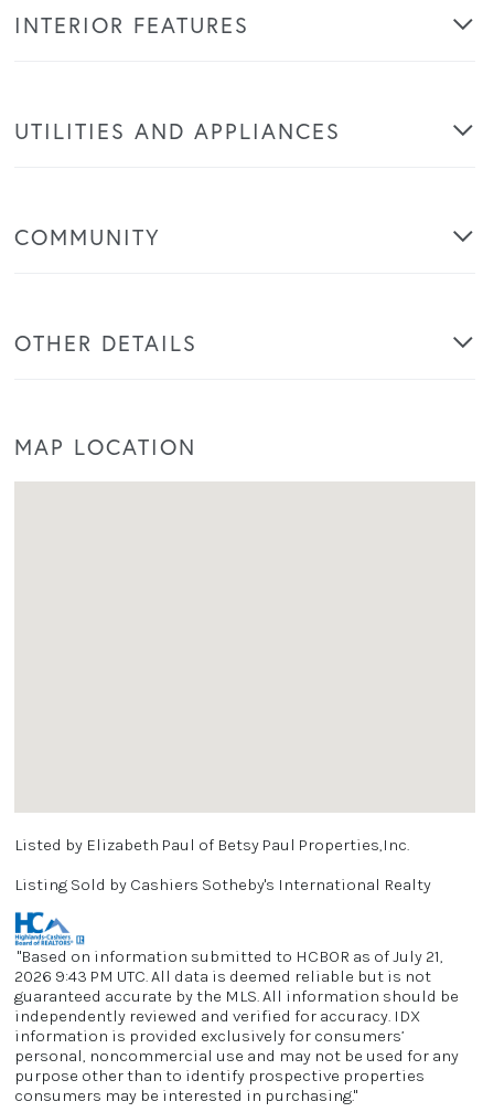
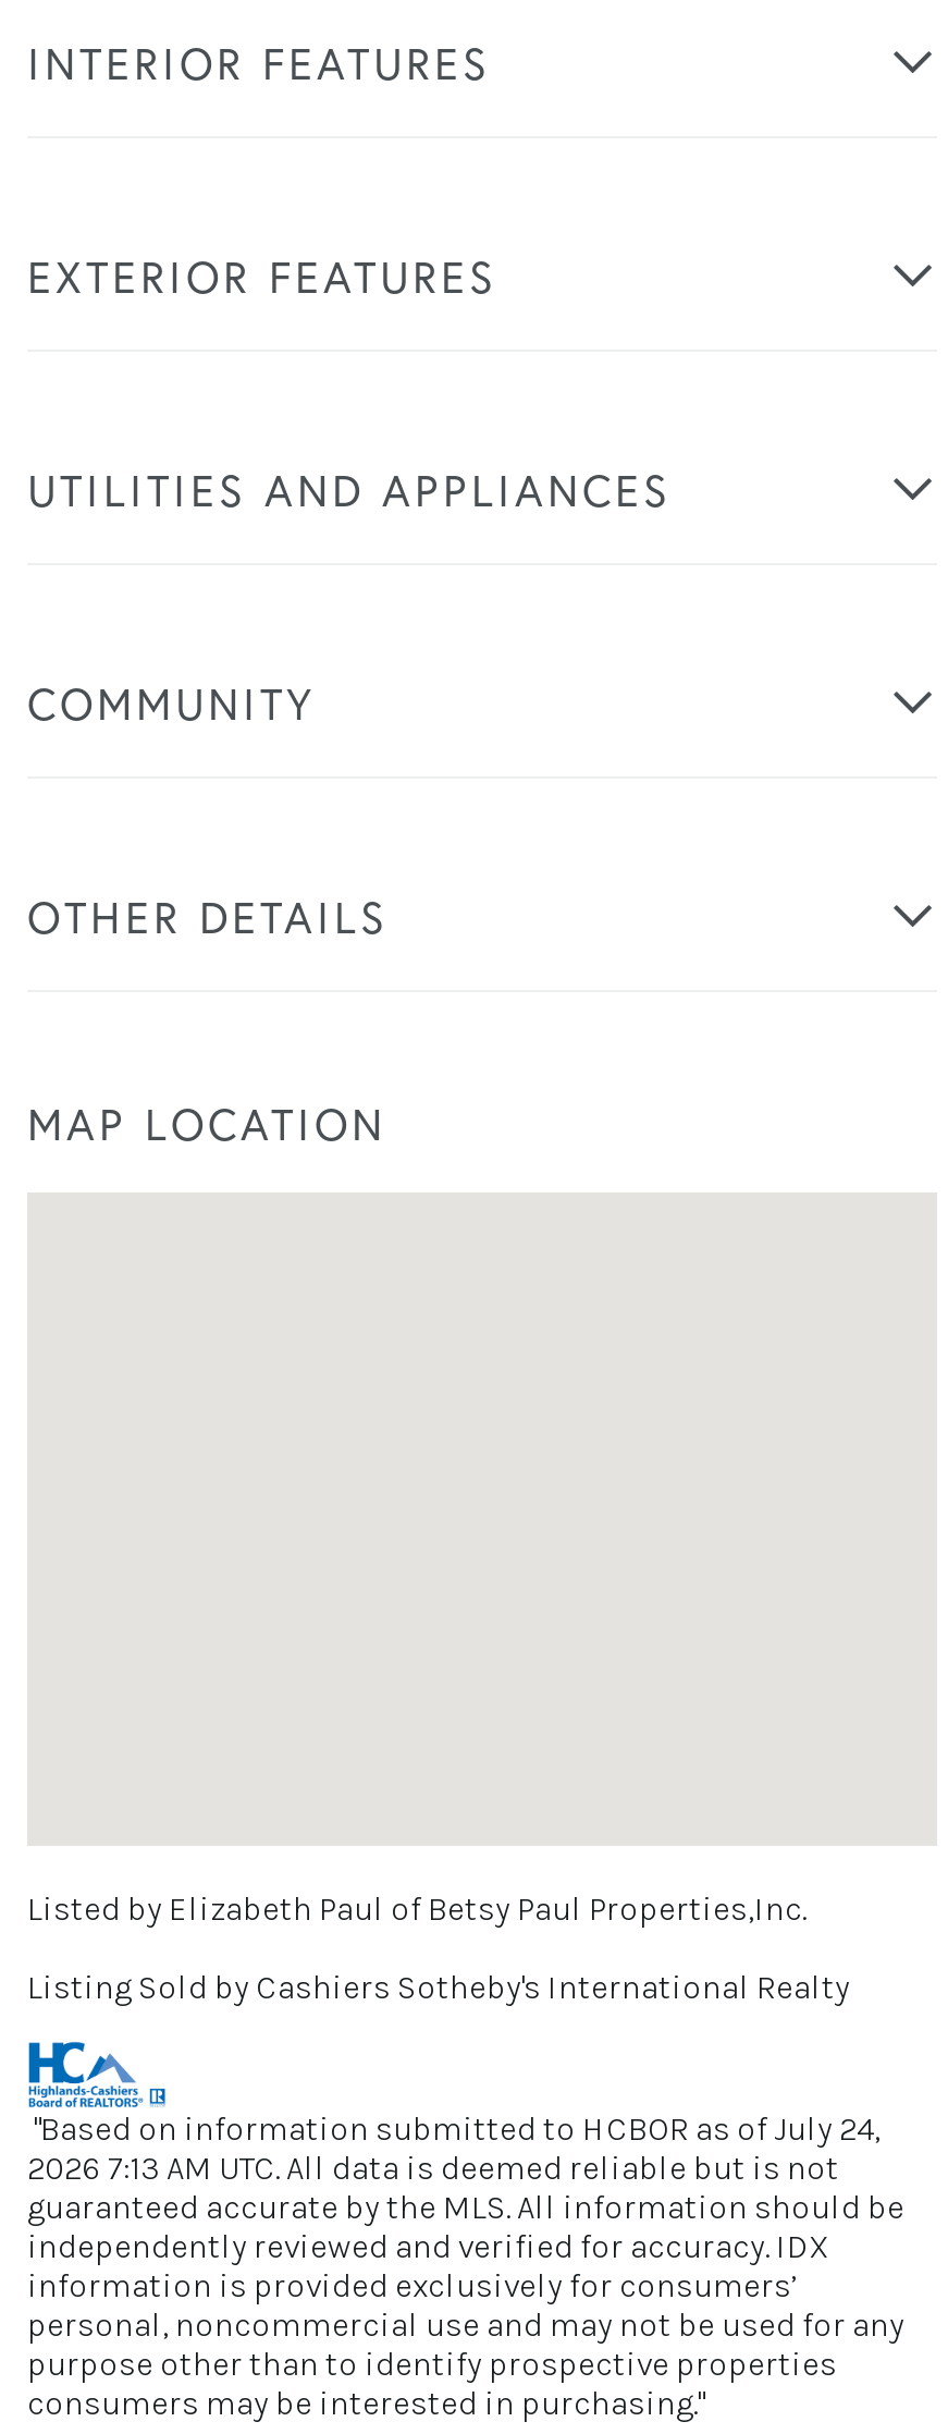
+ EXTERIOR FEATURES

- "Based on information submitted to HCBOR as of July 21,
+ "Based on information submitted to HCBOR as of July 24,

- 2026 9:43 PM UTC. All data is deemed reliable but is not
+ 2026 7:13 AM UTC. All data is deemed reliable but is not
